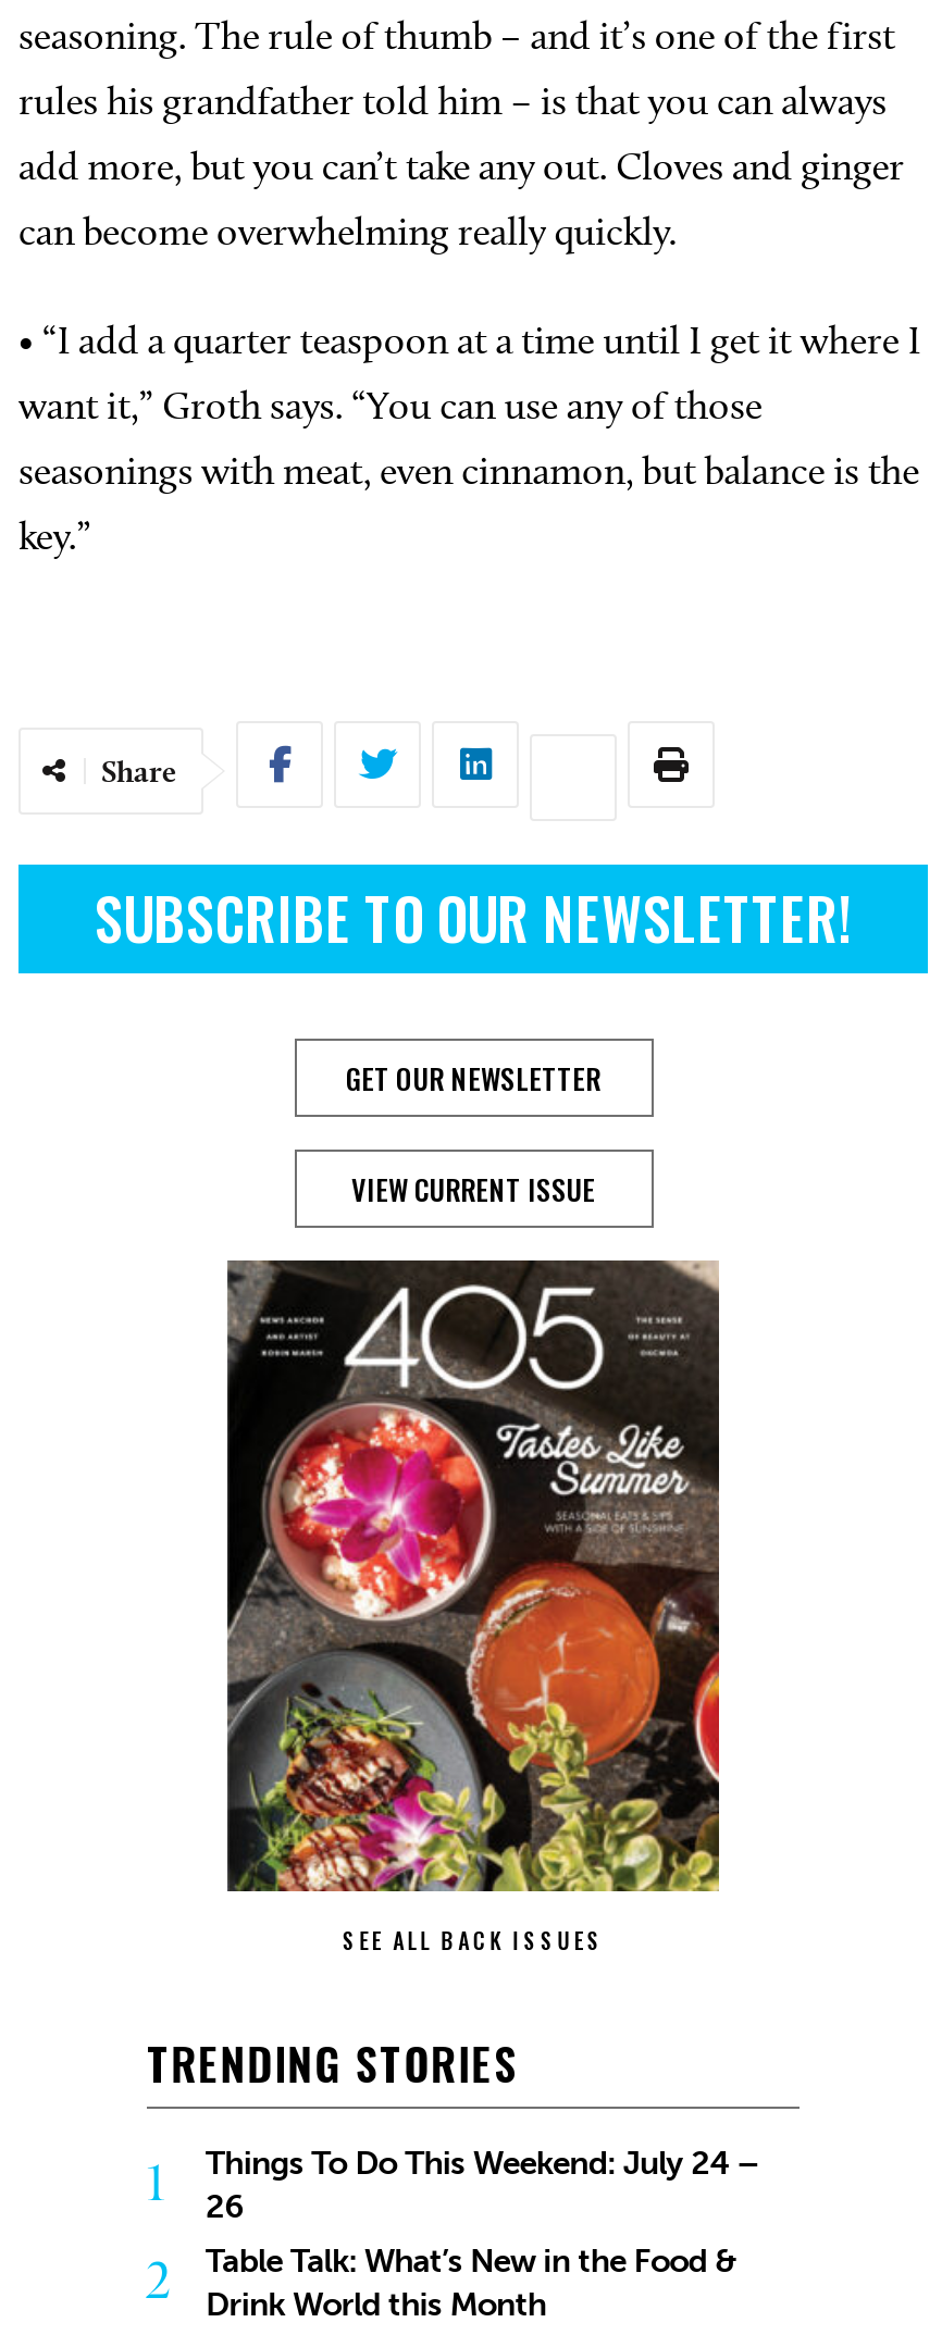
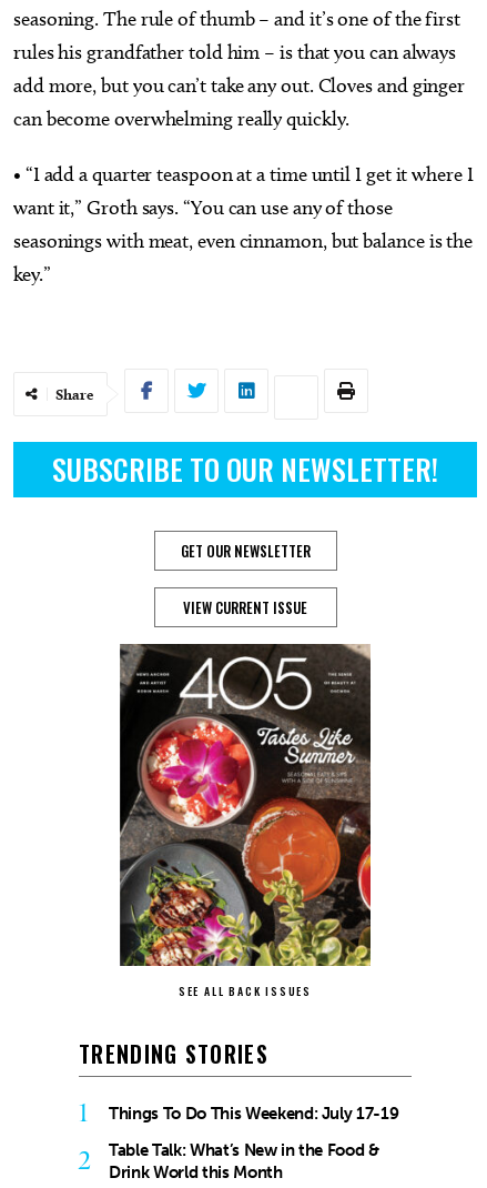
- Things To Do This Weekend: July 24 –
- 26
+ Things To Do This Weekend: July 17-19
